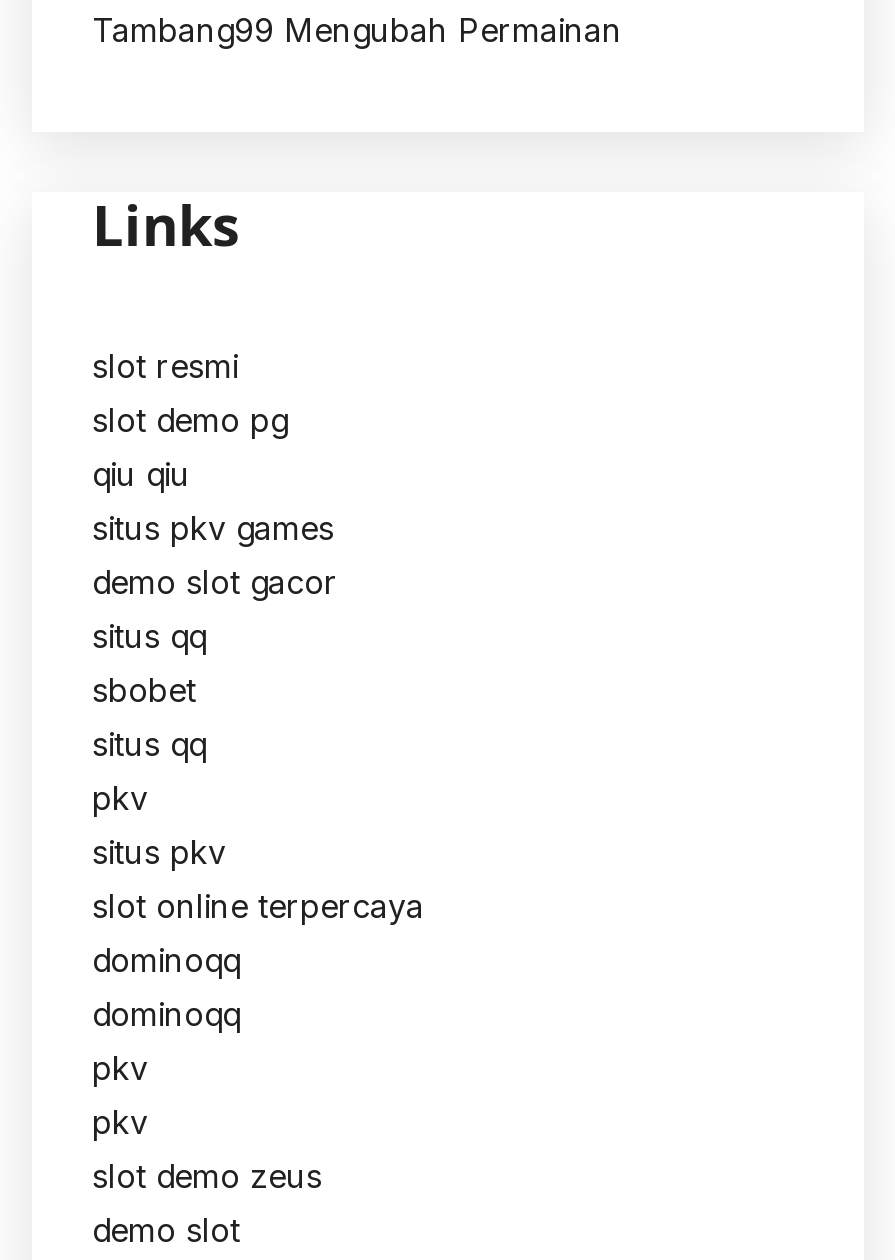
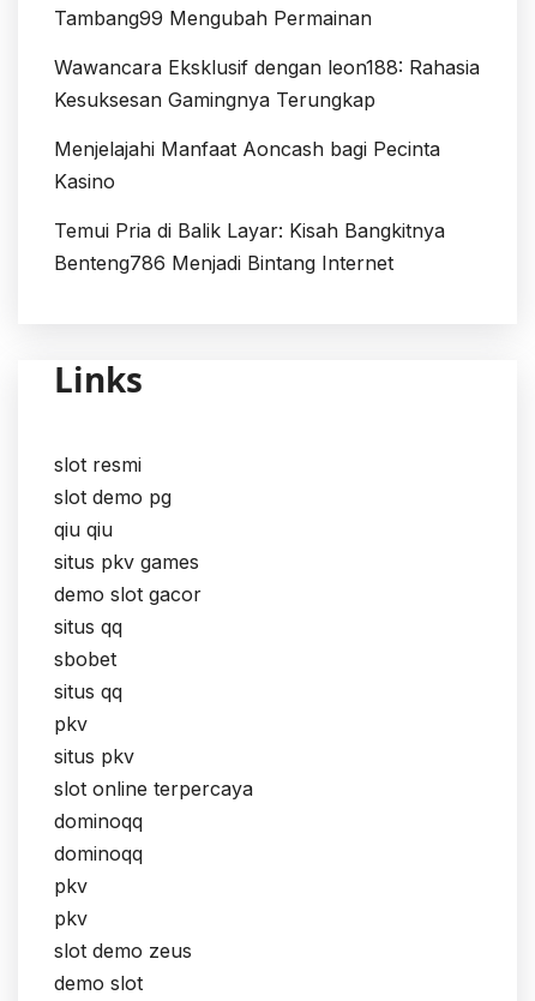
+ Wawancara Eksklusif dengan leon188: Rahasia
+ Kesuksesan Gamingnya Terungkap
+ Menjelajahi Manfaat Aoncash bagi Pecinta
+ Kasino
+ Temui Pria di Balik Layar: Kisah Bangkitnya
+ Benteng786 Menjadi Bintang Internet
